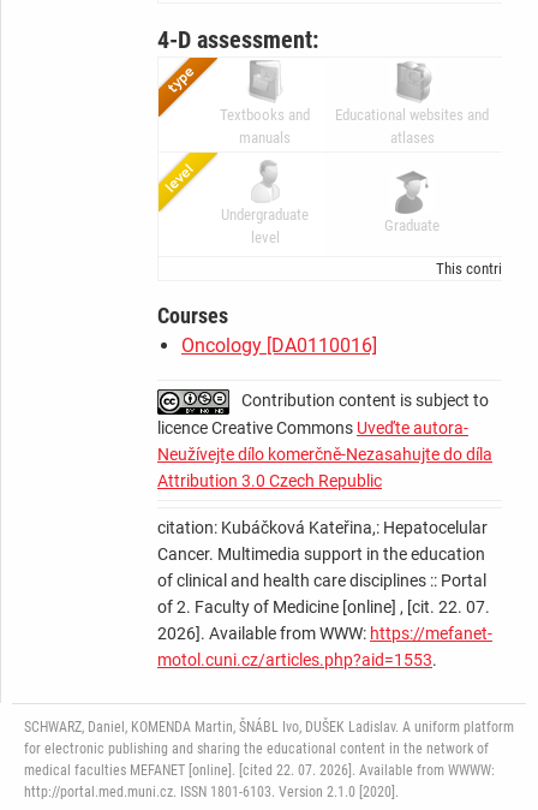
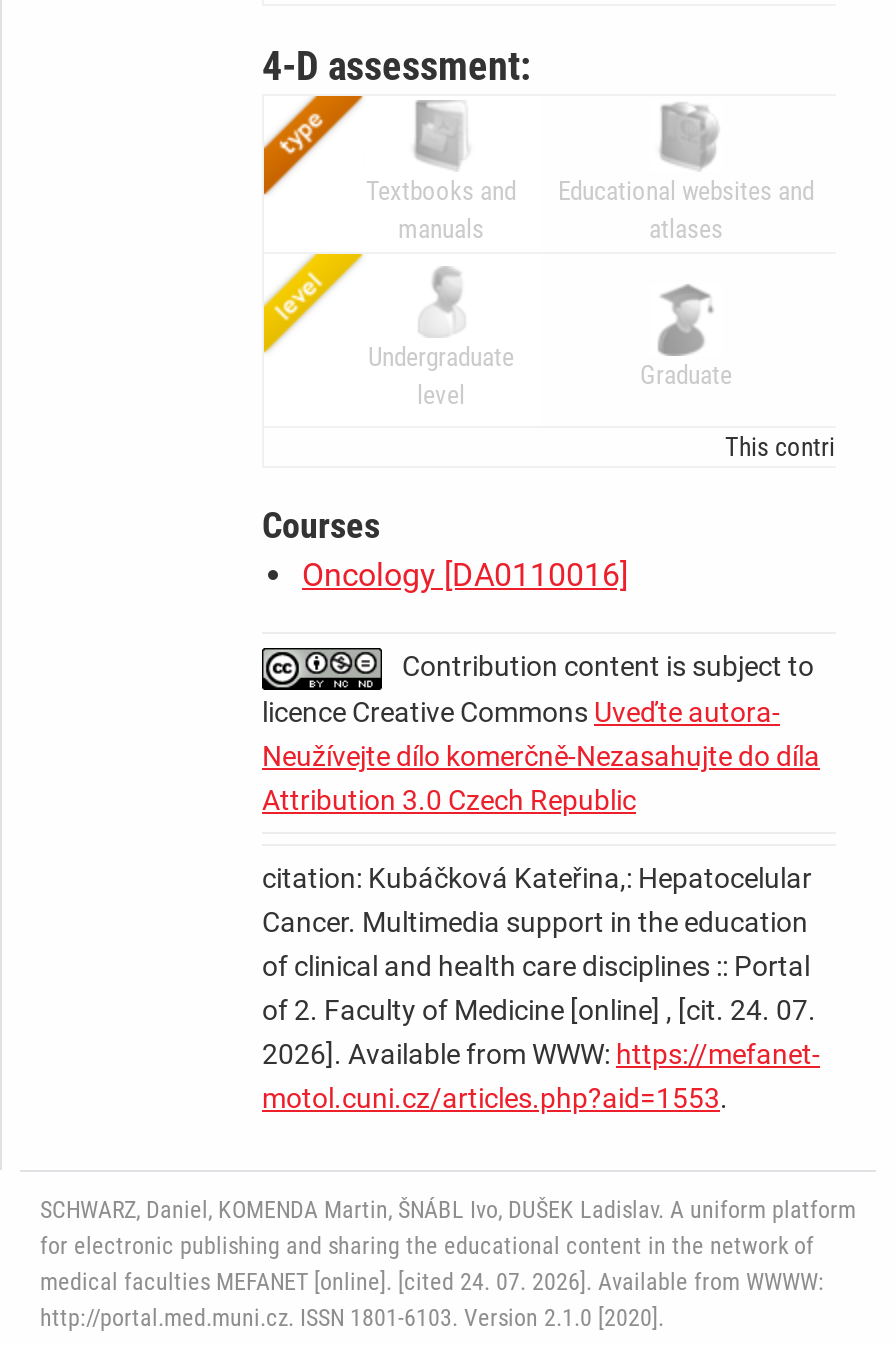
- of 2. Faculty of Medicine [online] , [cit. 22. 07.
+ of 2. Faculty of Medicine [online] , [cit. 24. 07.

- medical faculties MEFANET [online]. [cited 22. 07. 2026]. Available from WWWW:
+ medical faculties MEFANET [online]. [cited 24. 07. 2026]. Available from WWWW:
